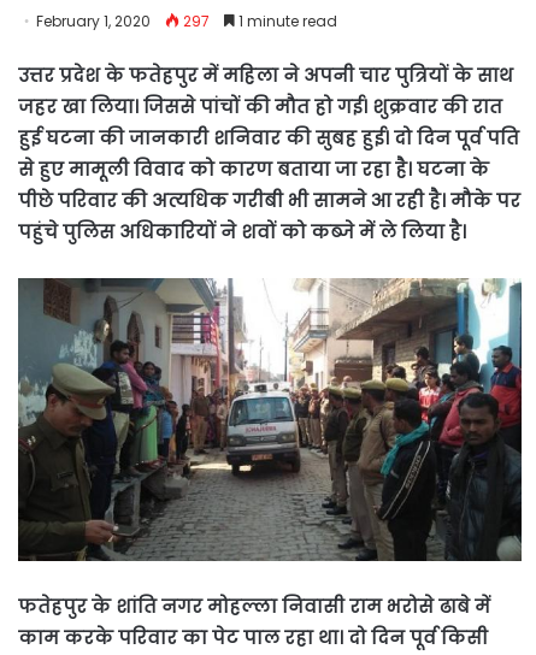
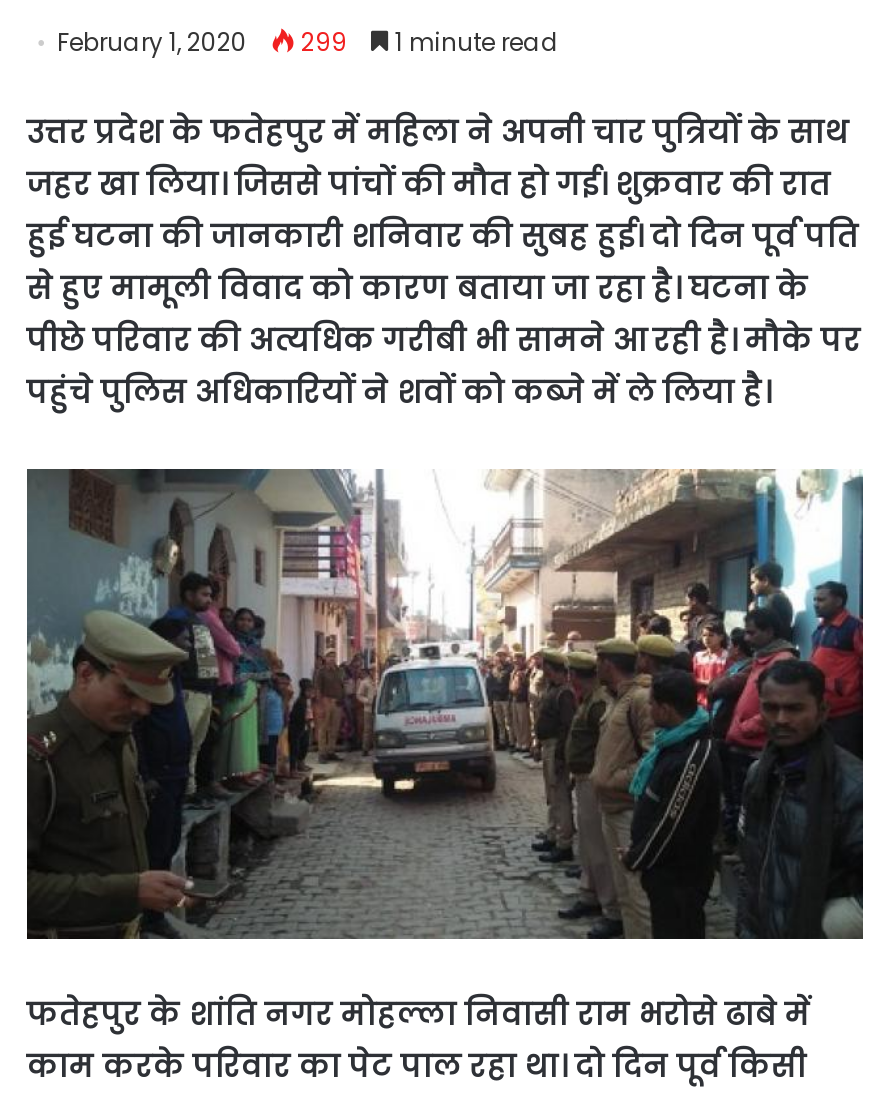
- February 1, 2020 297 1 minute read
+ February 1, 2020 299 1 minute read
